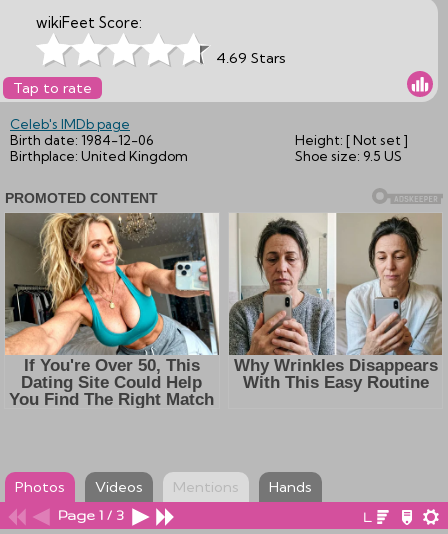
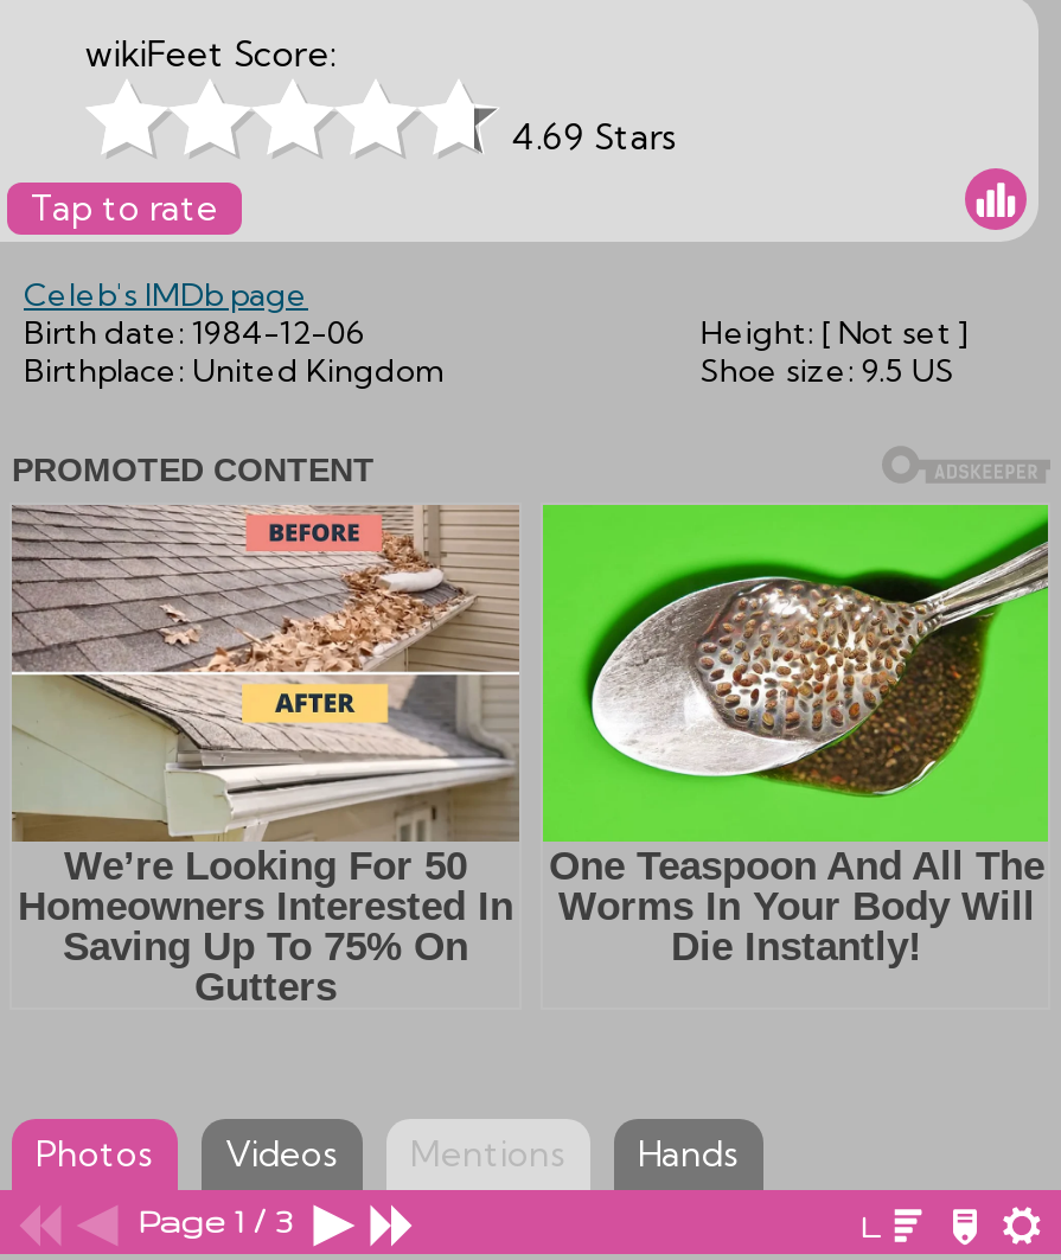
- [image]
+ [image]

- [image]
+ [image]
